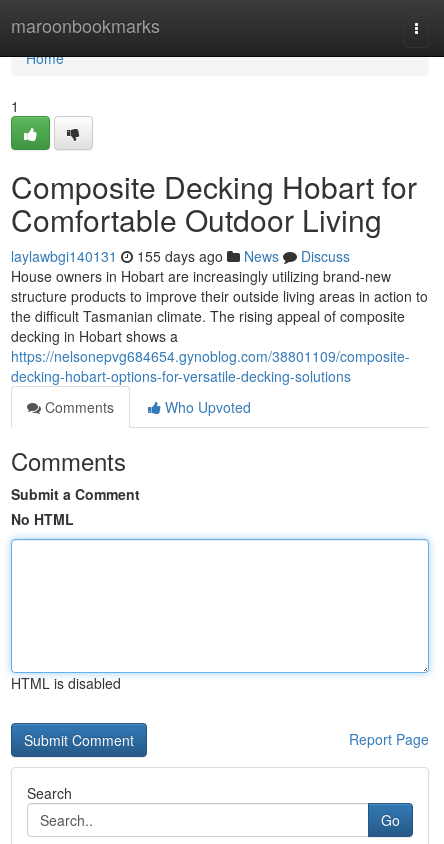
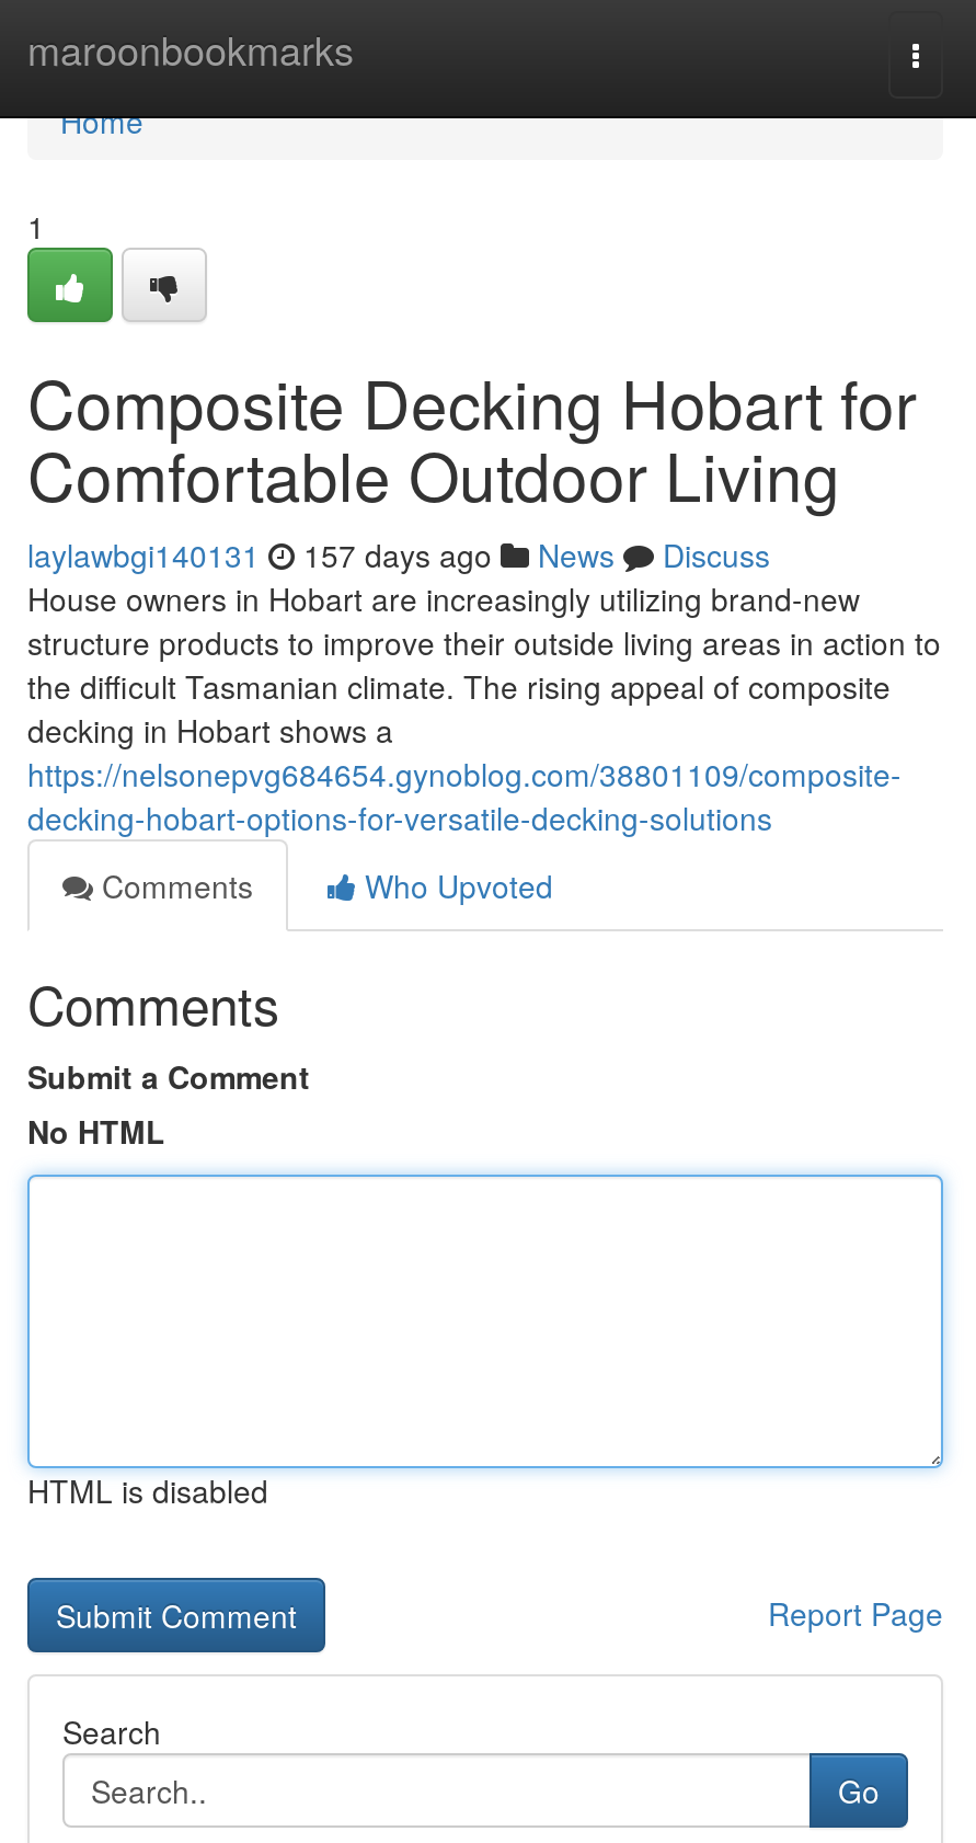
- laylawbgi140131 155 days ago News Discuss
+ laylawbgi140131 157 days ago News Discuss
